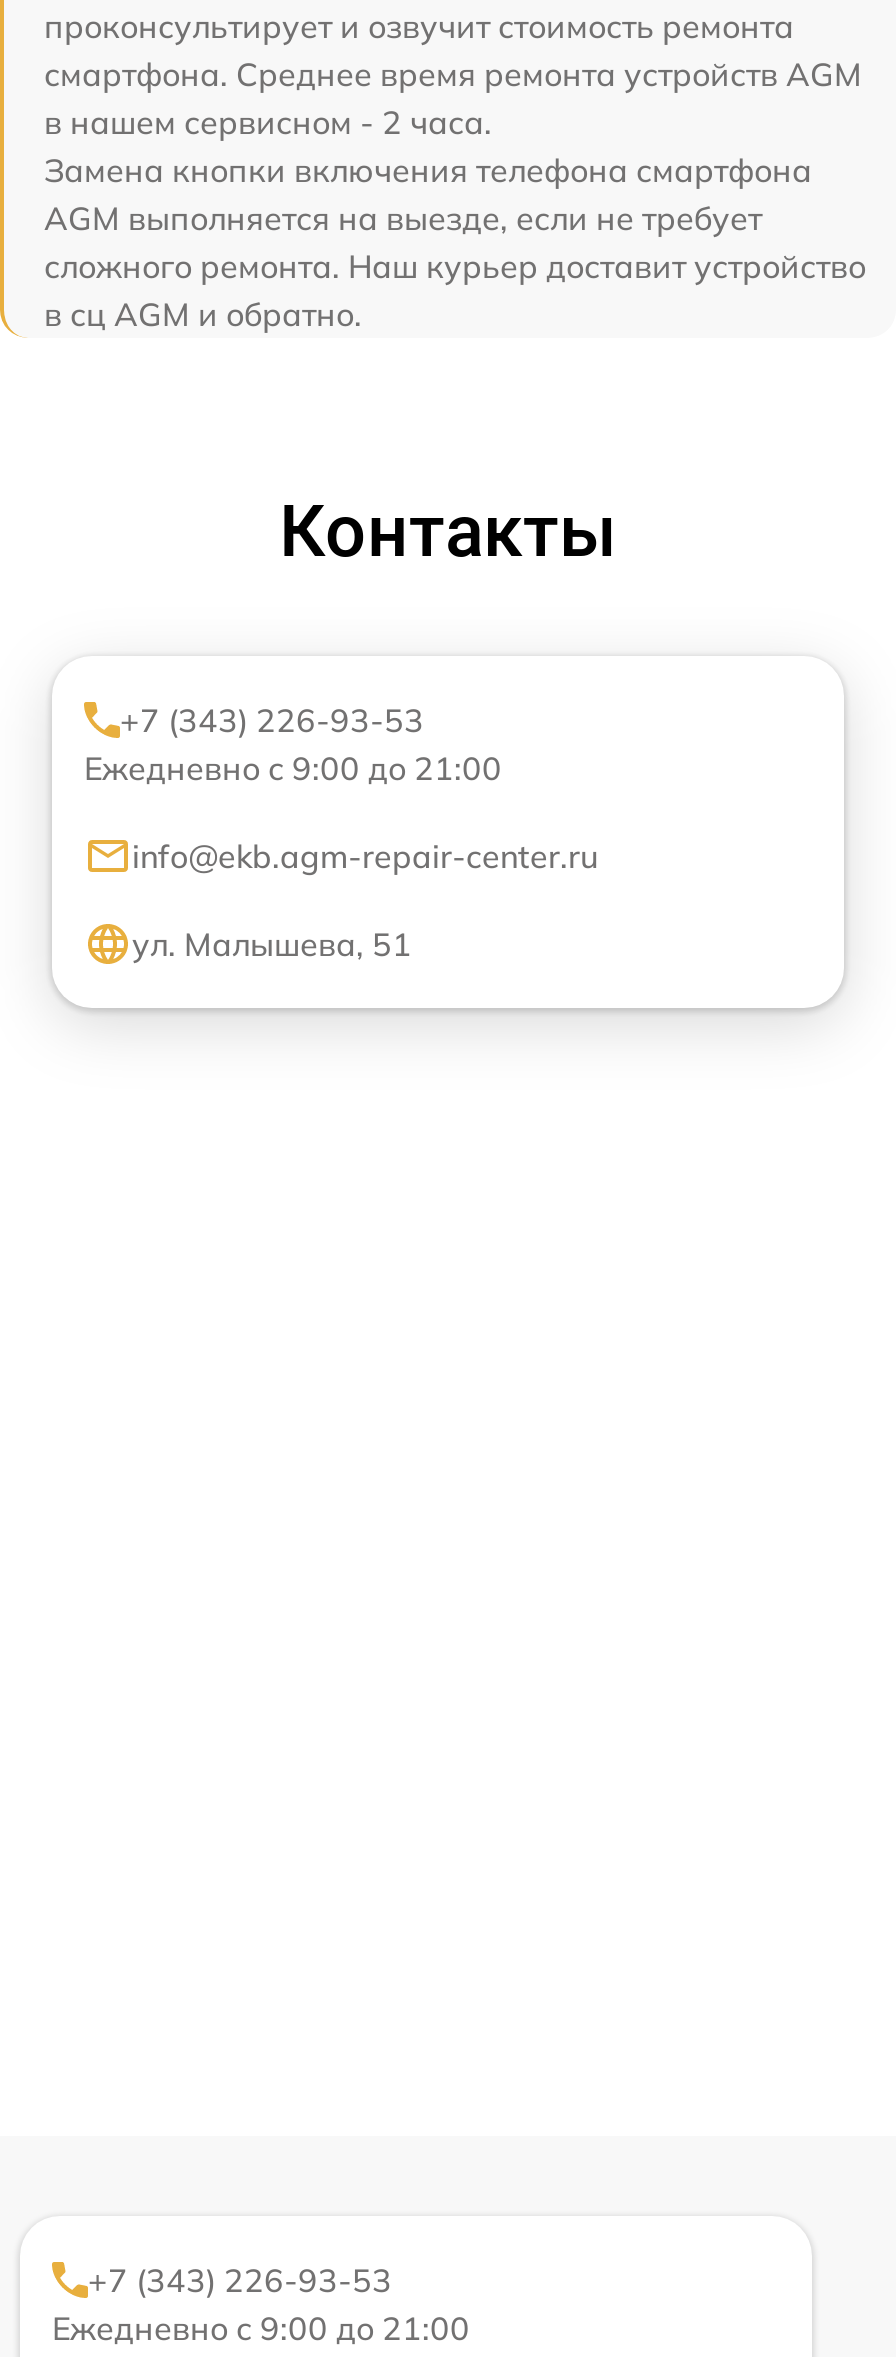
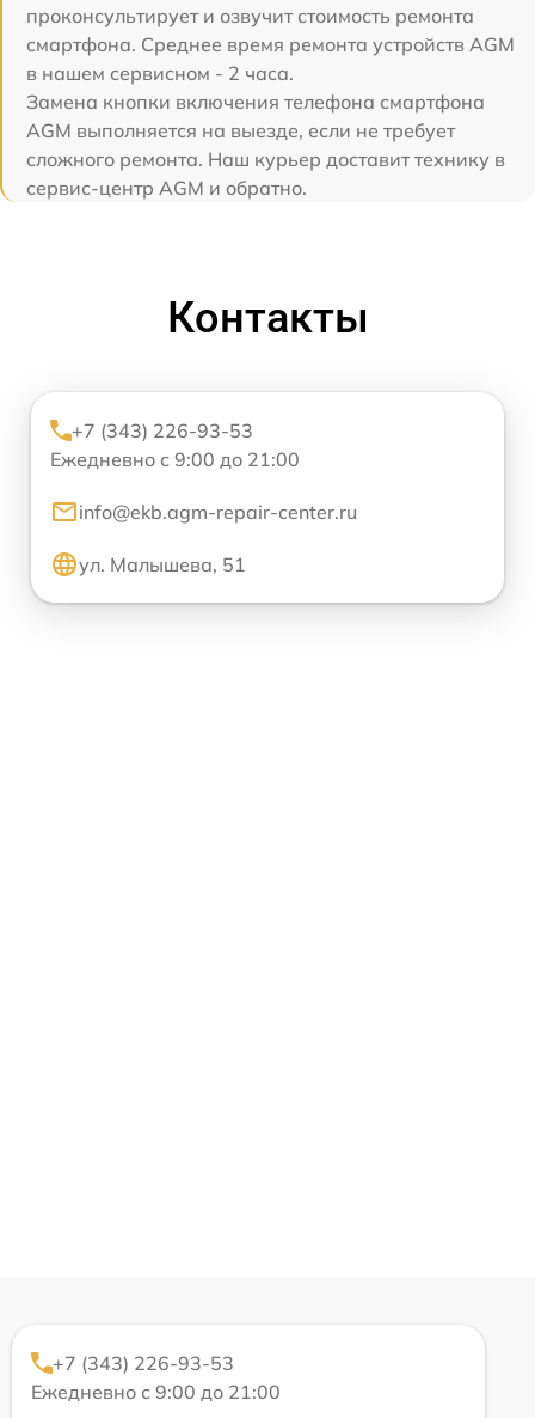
- сложного ремонта. Наш курьер доставит устройство
- в сц AGM и обратно.
+ сложного ремонта. Наш курьер доставит технику в
+ сервис-центр AGM и обратно.
